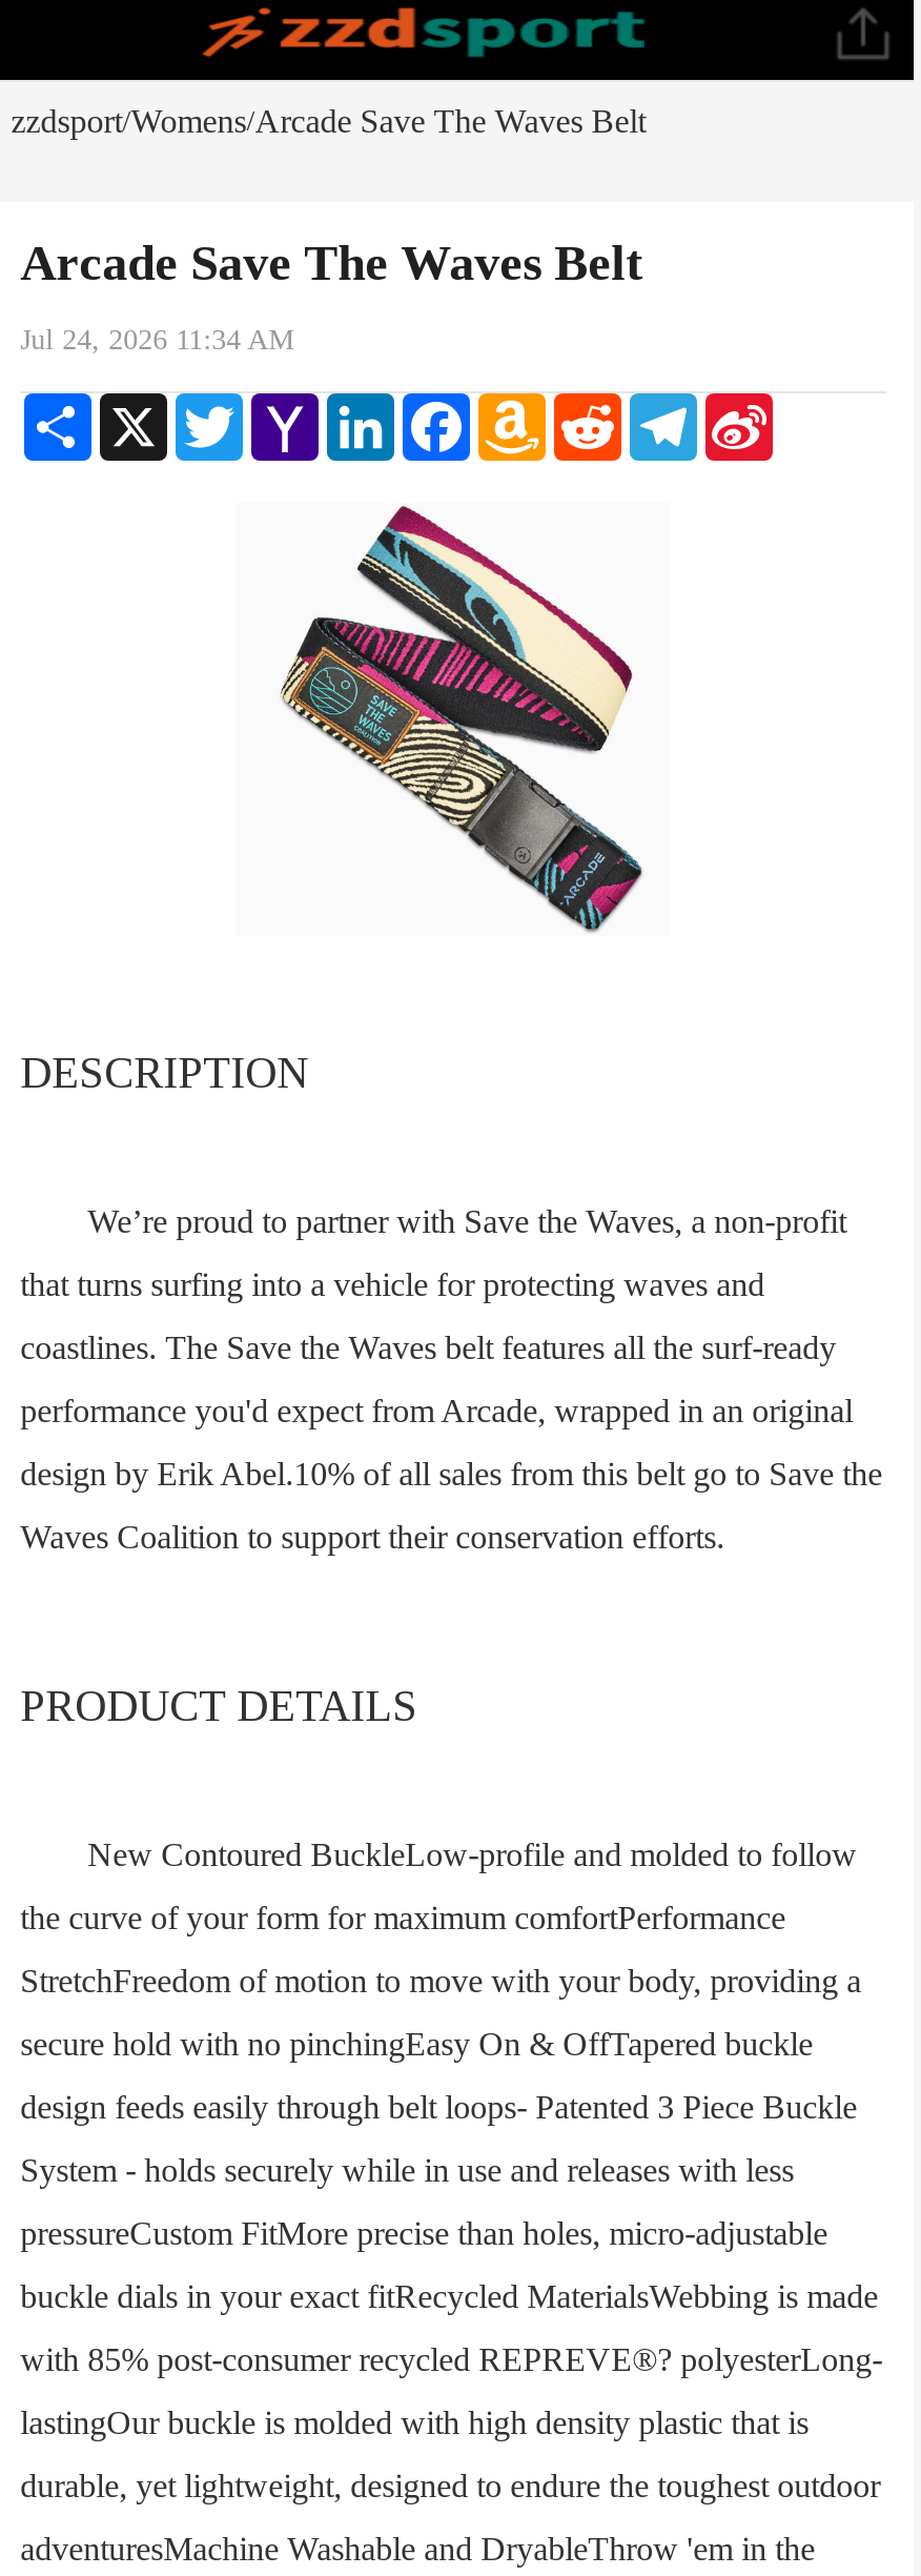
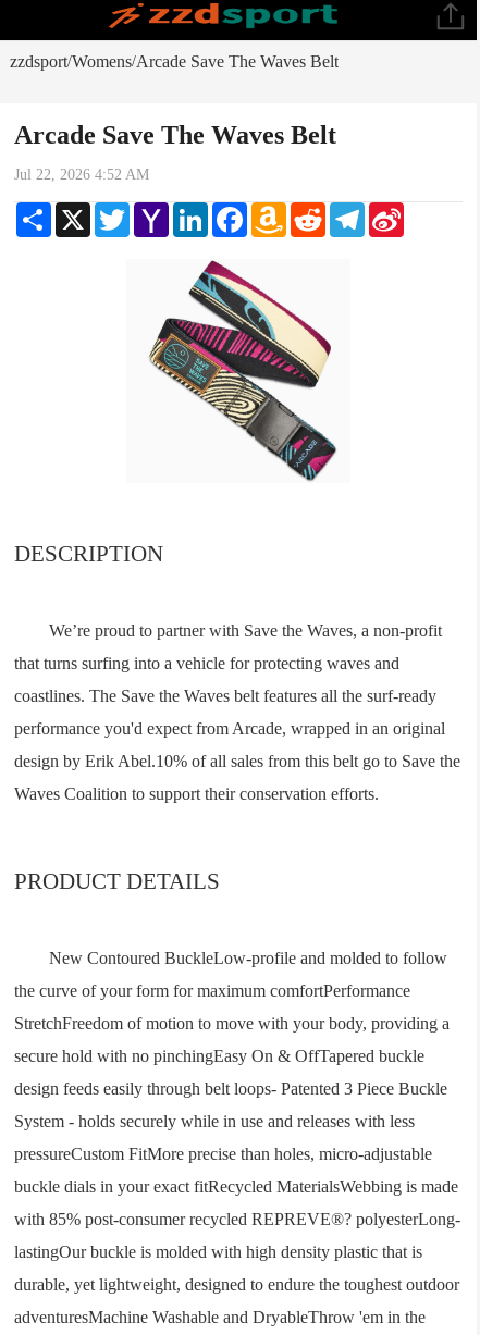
- Jul 24, 2026 11:34 AM
+ Jul 22, 2026 4:52 AM
